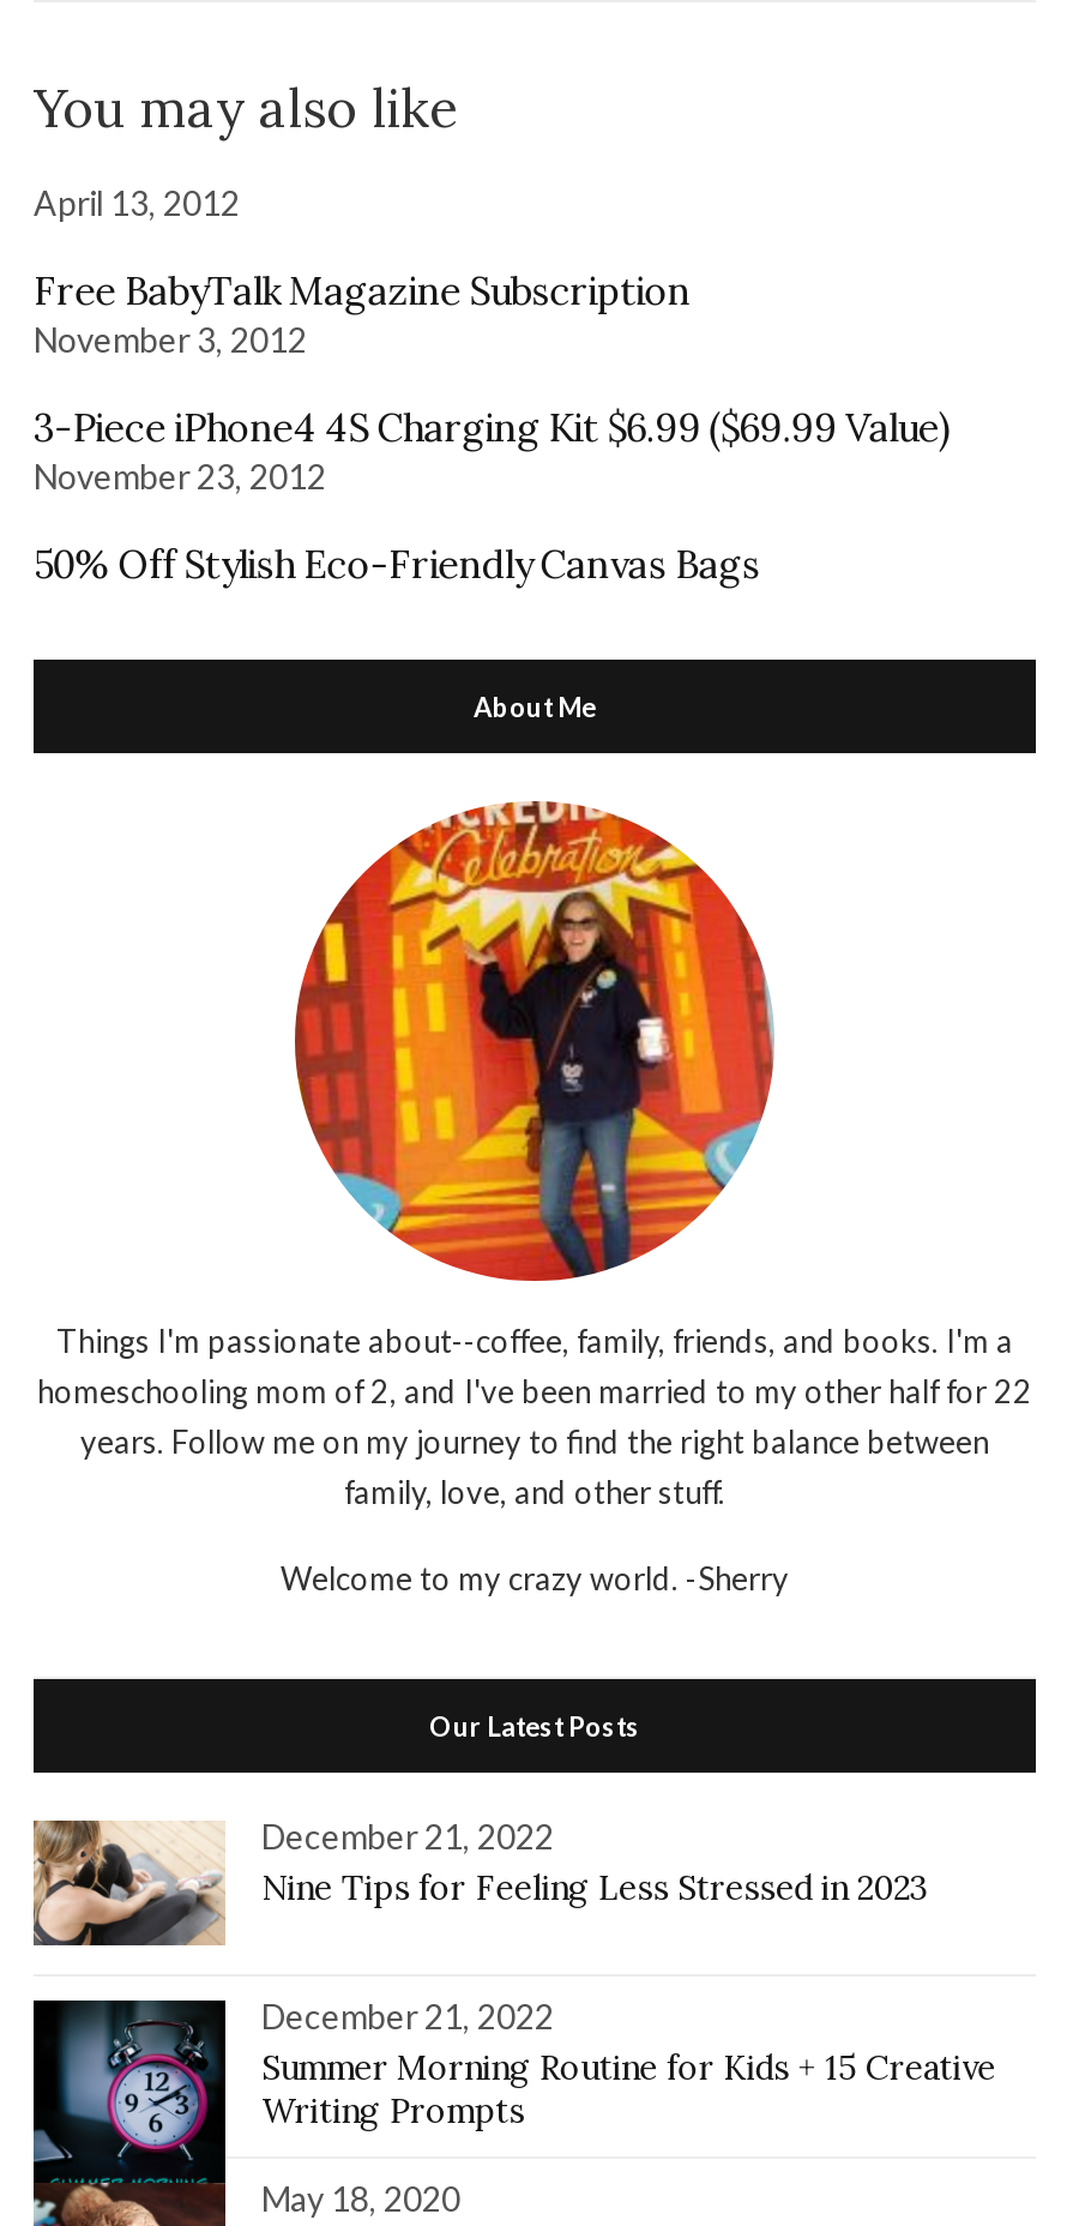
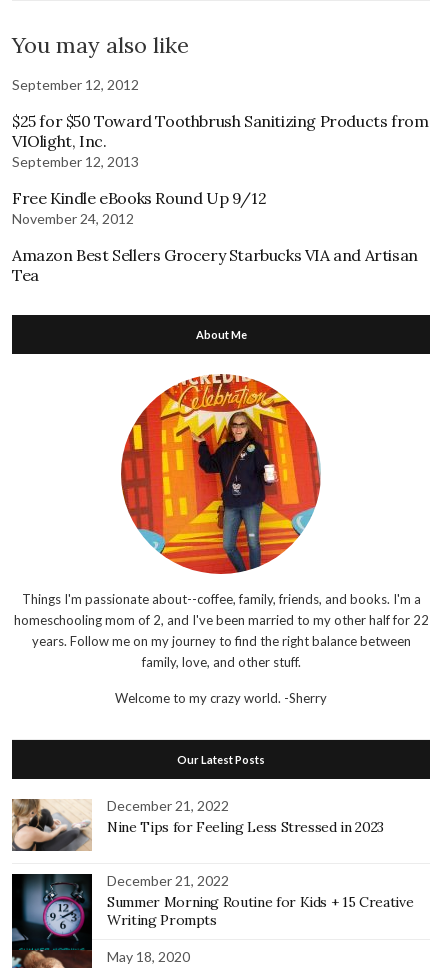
- April 13, 2012
+ September 12, 2012

- Free BabyTalk Magazine Subscription
- November 3, 2012
+ $25 for $50 Toward Toothbrush Sanitizing Products from
+ VIOlight, Inc.
+ September 12, 2013

- 3-Piece iPhone4 4S Charging Kit $6.99 ($69.99 Value)
- November 23, 2012
+ Free Kindle eBooks Round Up 9/12
+ November 24, 2012

- 50% Off Stylish Eco-Friendly Canvas Bags
+ Amazon Best Sellers Grocery Starbucks VIA and Artisan
+ Tea
